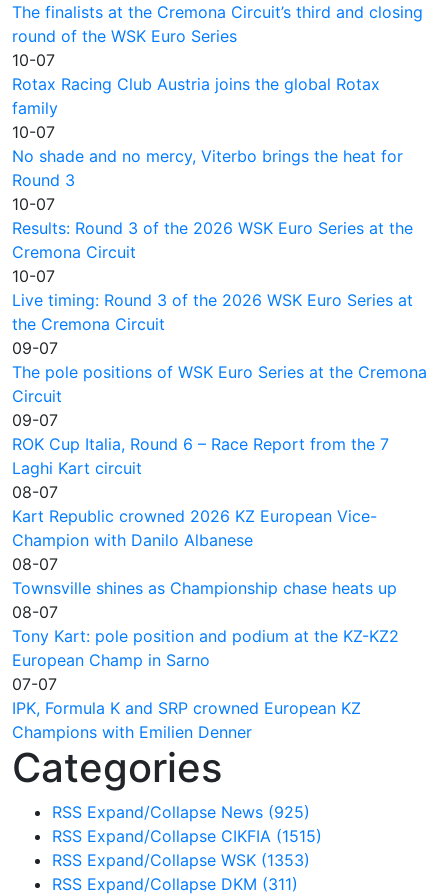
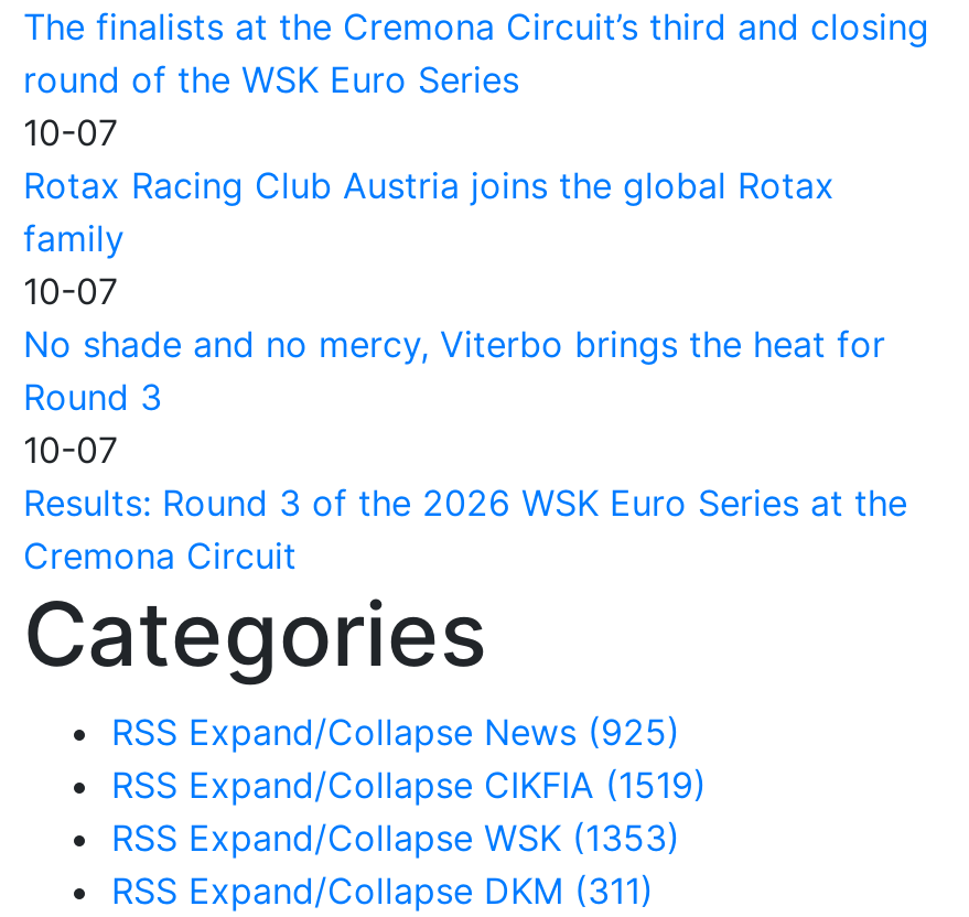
- 10-07
- Live timing: Round 3 of the 2026 WSK Euro Series at
- the Cremona Circuit
- 09-07
- The pole positions of WSK Euro Series at the Cremona
- Circuit
- 09-07
- ROK Cup Italia, Round 6 – Race Report from the 7
- Laghi Kart circuit
- 08-07
- Kart Republic crowned 2026 KZ European Vice-
- Champion with Danilo Albanese
- 08-07
- Townsville shines as Championship chase heats up
- 08-07
- Tony Kart: pole position and podium at the KZ-KZ2
- European Champ in Sarno
- 07-07
- IPK, Formula K and SRP crowned European KZ
- Champions with Emilien Denner

- RSS Expand/Collapse CIKFIA (1515)
+ RSS Expand/Collapse CIKFIA (1519)
